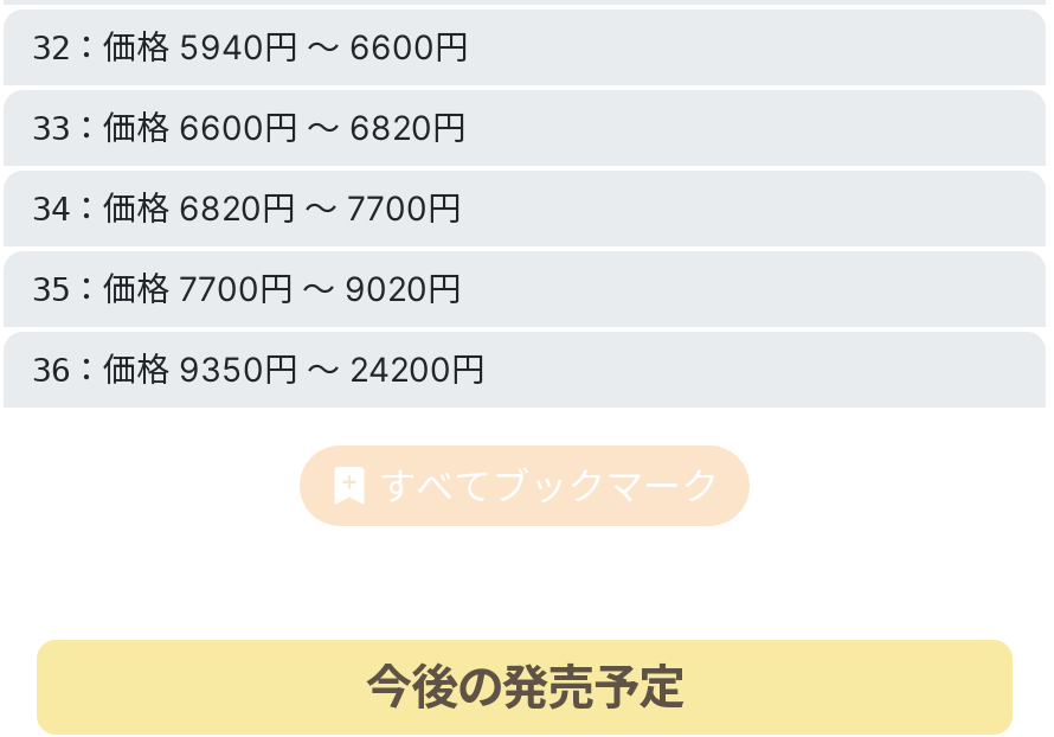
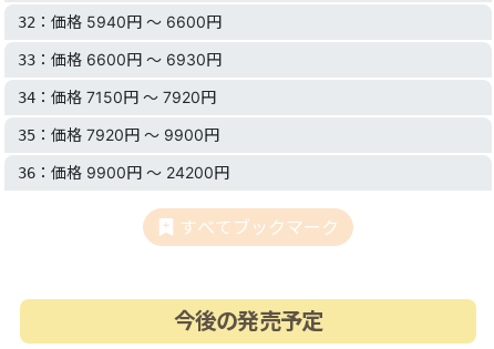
- 33：価格 6600円 〜 6820円
+ 33：価格 6600円 〜 6930円

- 34：価格 6820円 〜 7700円
+ 34：価格 7150円 〜 7920円

- 35：価格 7700円 〜 9020円
+ 35：価格 7920円 〜 9900円

- 36：価格 9350円 〜 24200円
+ 36：価格 9900円 〜 24200円
